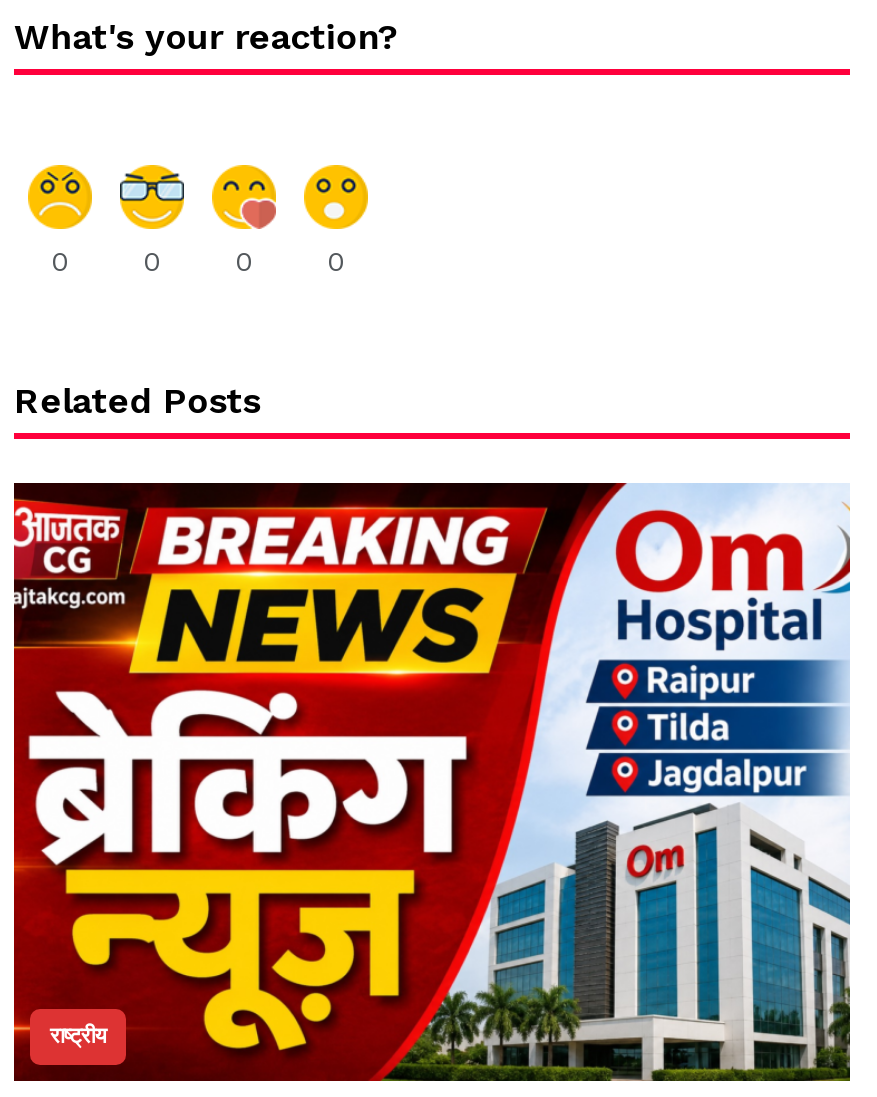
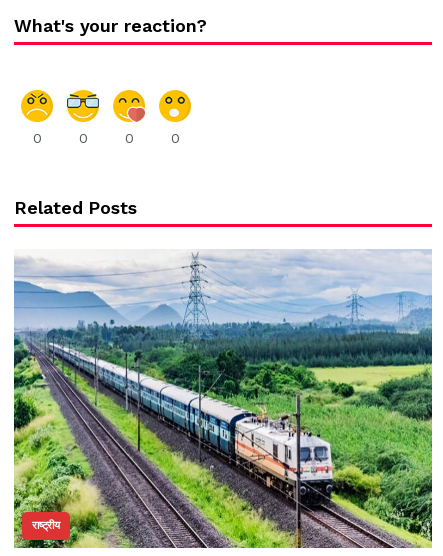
- [image]
+ [image]
